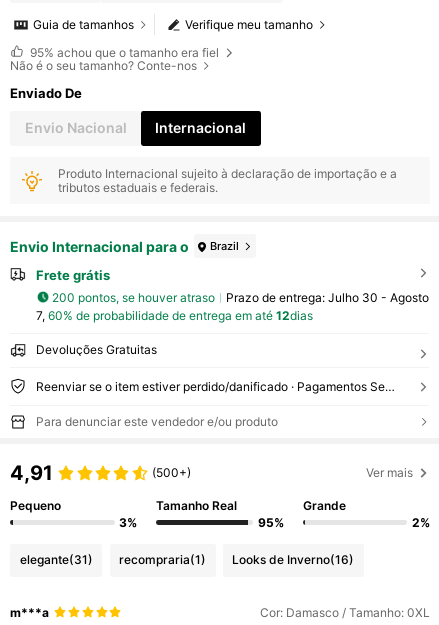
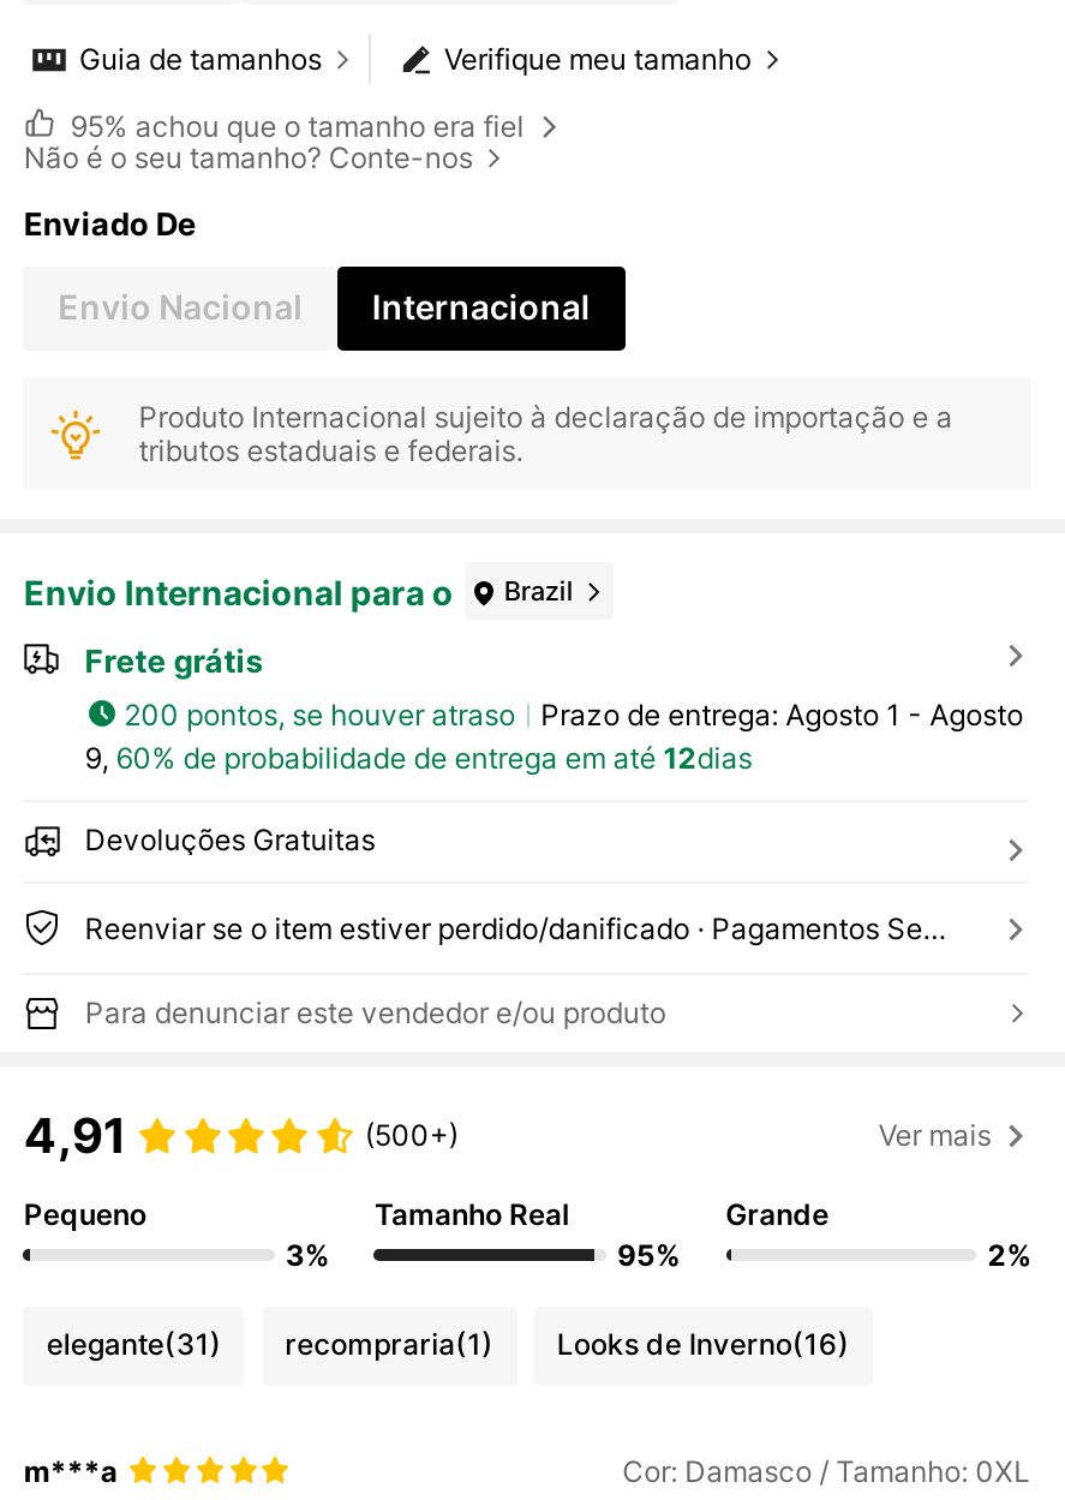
- Prazo de entrega: Julho 30 - Agosto
+ Prazo de entrega: Agosto 1 - Agosto

- 7, 60% de probabilidade de entrega em até 12dias
+ 9, 60% de probabilidade de entrega em até 12dias
